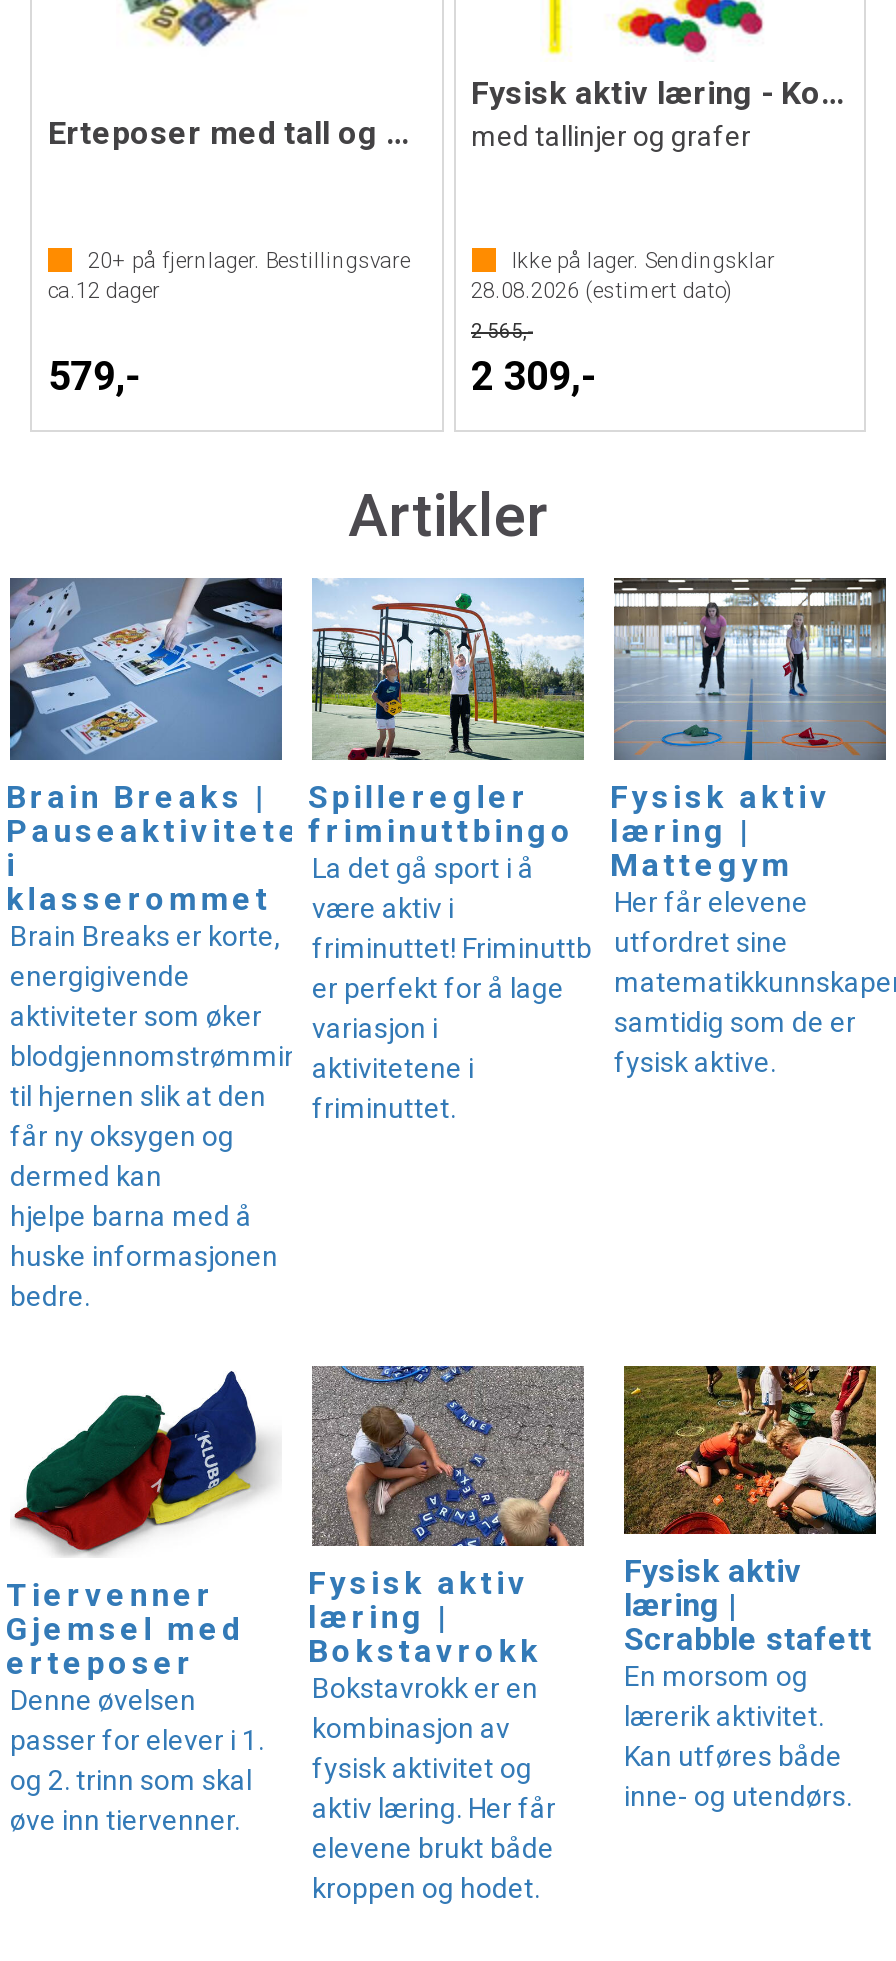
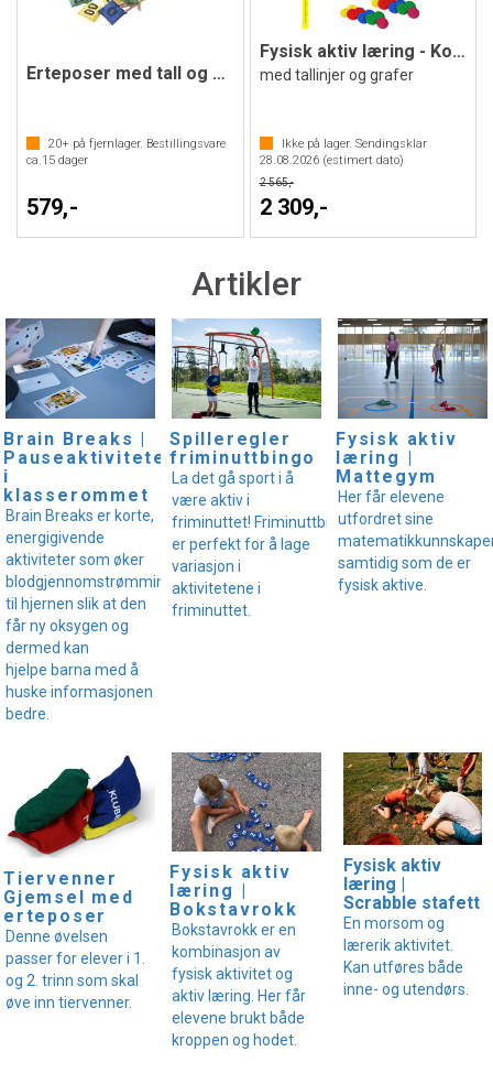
- ca. 12 dager
+ ca. 15 dager
